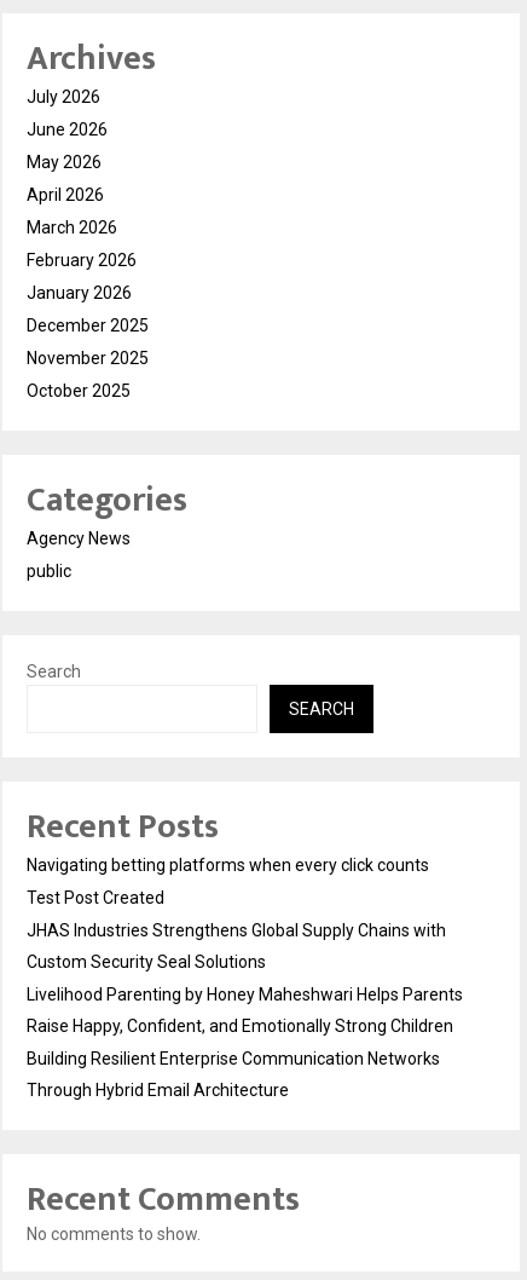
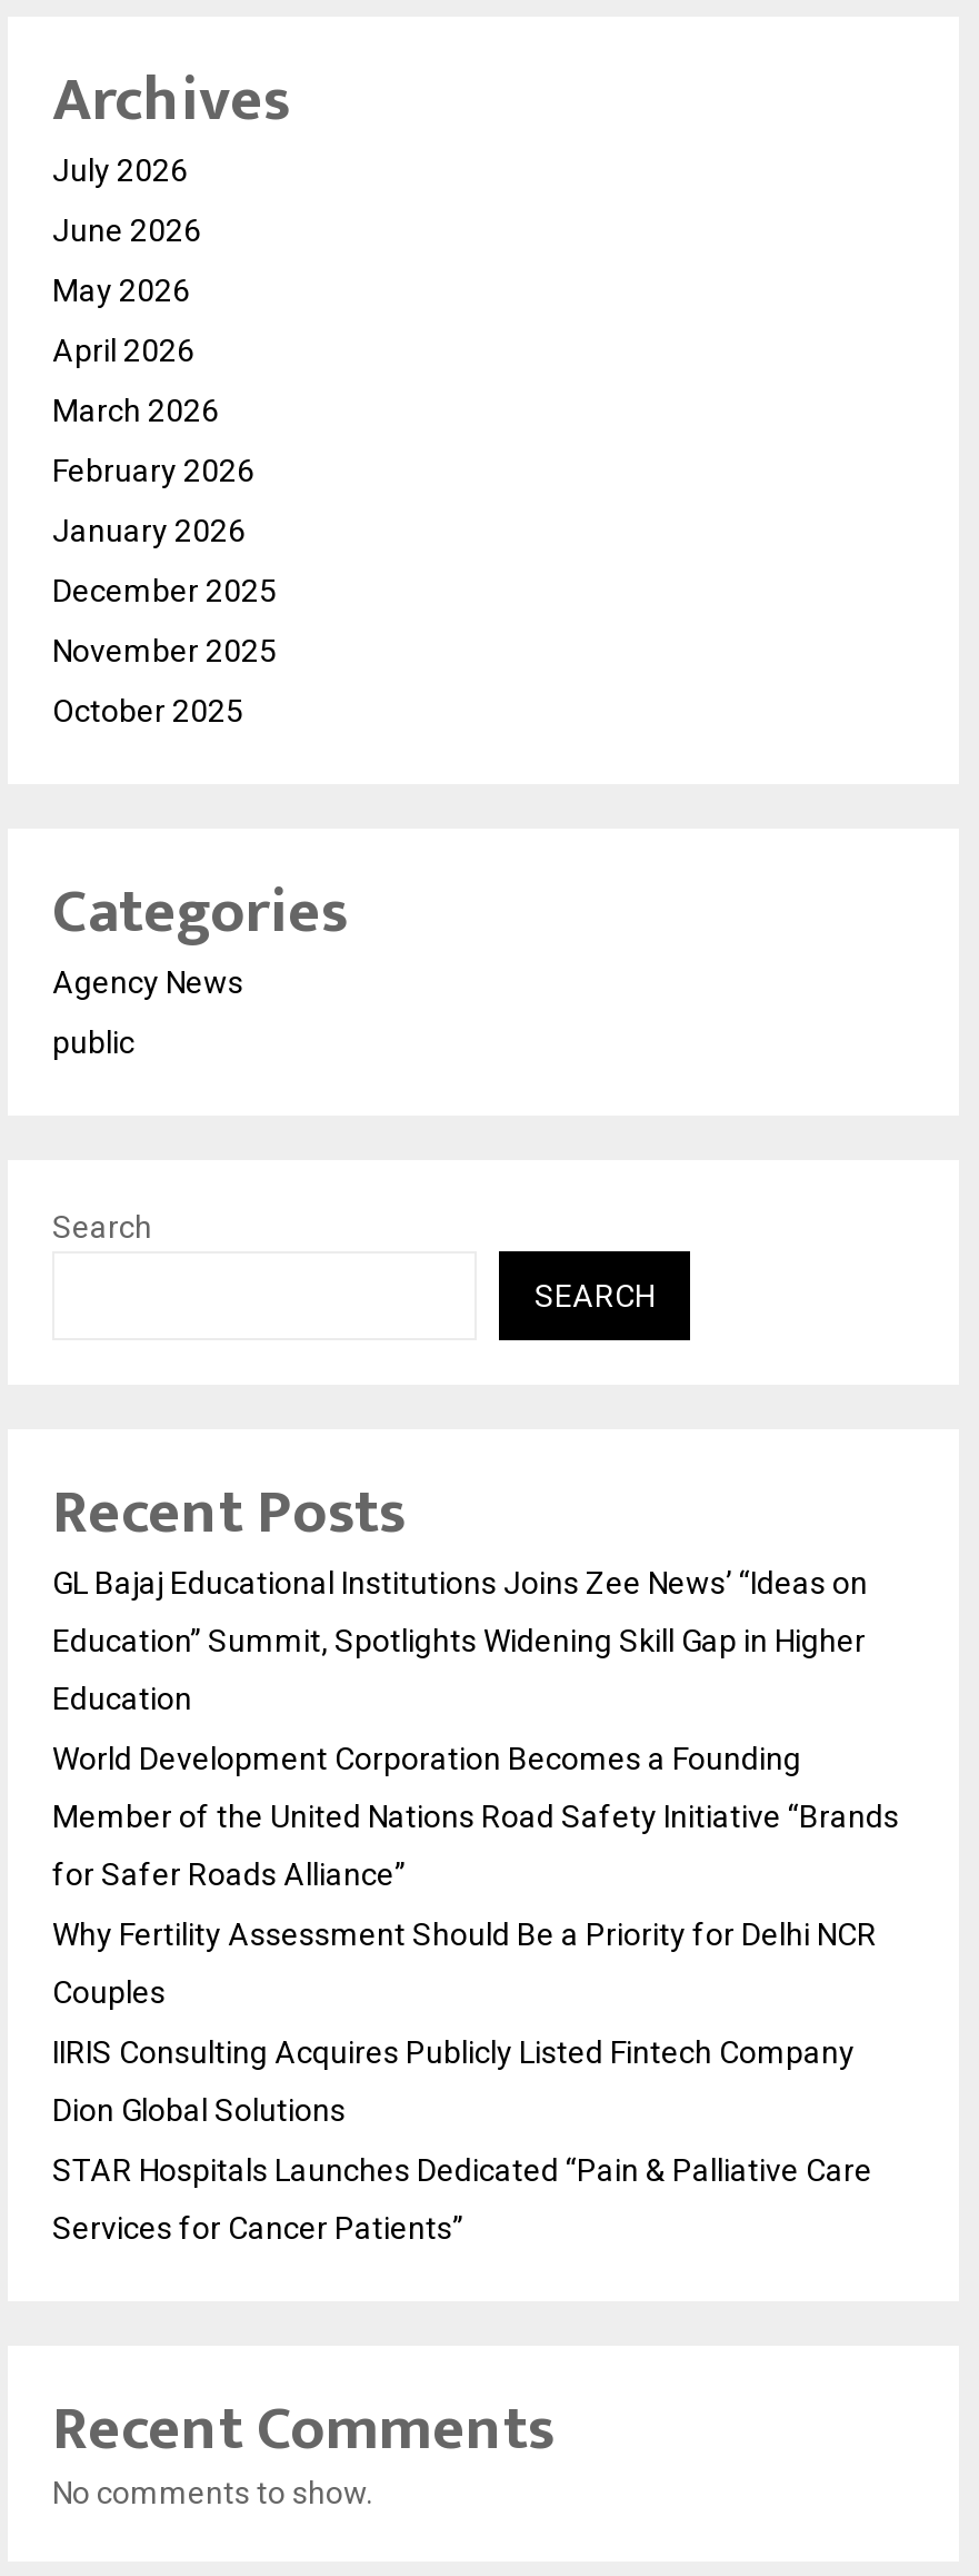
- Navigating betting platforms when every click counts
- Test Post Created
- JHAS Industries Strengthens Global Supply Chains with
- Custom Security Seal Solutions
- Livelihood Parenting by Honey Maheshwari Helps Parents
- Raise Happy, Confident, and Emotionally Strong Children
- Building Resilient Enterprise Communication Networks
- Through Hybrid Email Architecture
+ GL Bajaj Educational Institutions Joins Zee News’ “Ideas on
+ Education” Summit, Spotlights Widening Skill Gap in Higher
+ Education
+ World Development Corporation Becomes a Founding
+ Member of the United Nations Road Safety Initiative “Brands
+ for Safer Roads Alliance”
+ Why Fertility Assessment Should Be a Priority for Delhi NCR
+ Couples
+ IIRIS Consulting Acquires Publicly Listed Fintech Company
+ Dion Global Solutions
+ STAR Hospitals Launches Dedicated “Pain & Palliative Care
+ Services for Cancer Patients”
